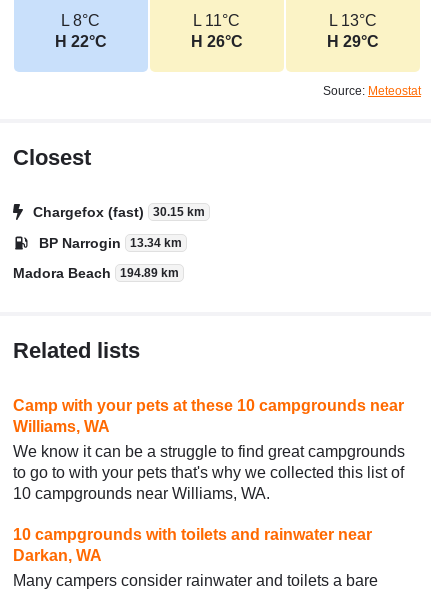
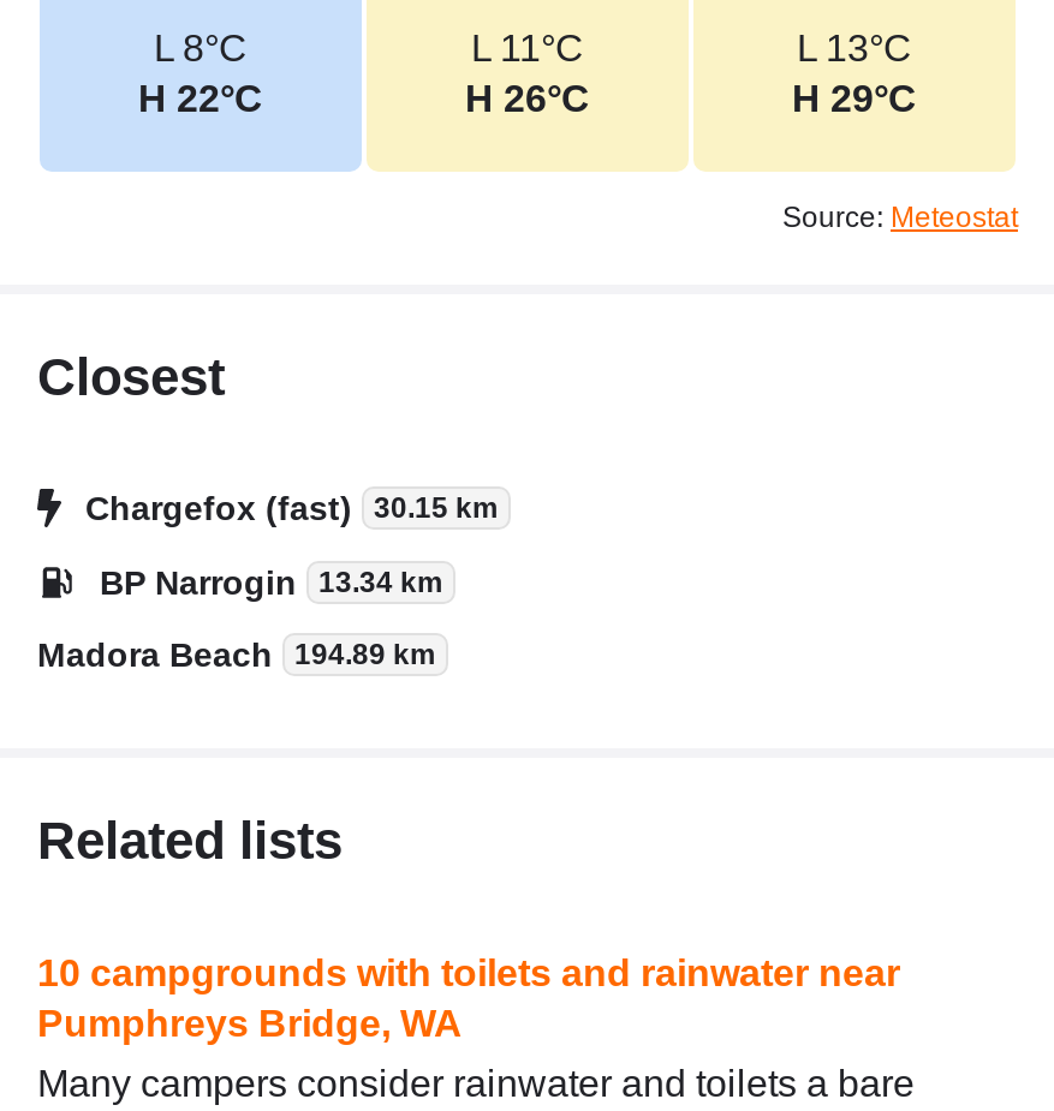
- Camp with your pets at these 10 campgrounds near
- Williams, WA
- We know it can be a struggle to find great campgrounds
- to go to with your pets that's why we collected this list of
- 10 campgrounds near Williams, WA.

- Darkan, WA
+ Pumphreys Bridge, WA
